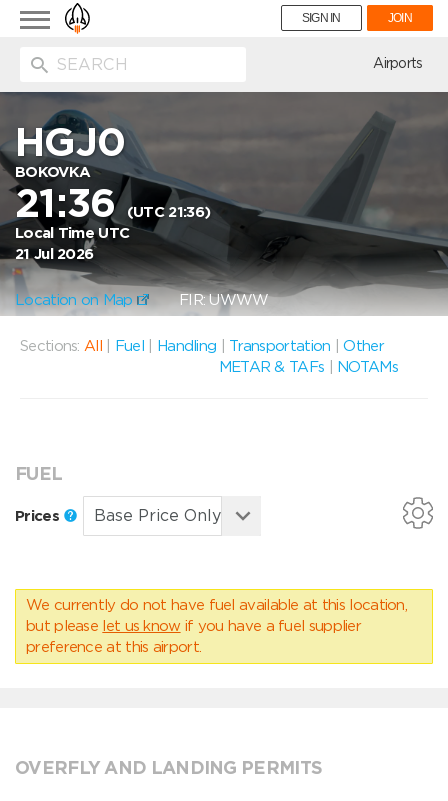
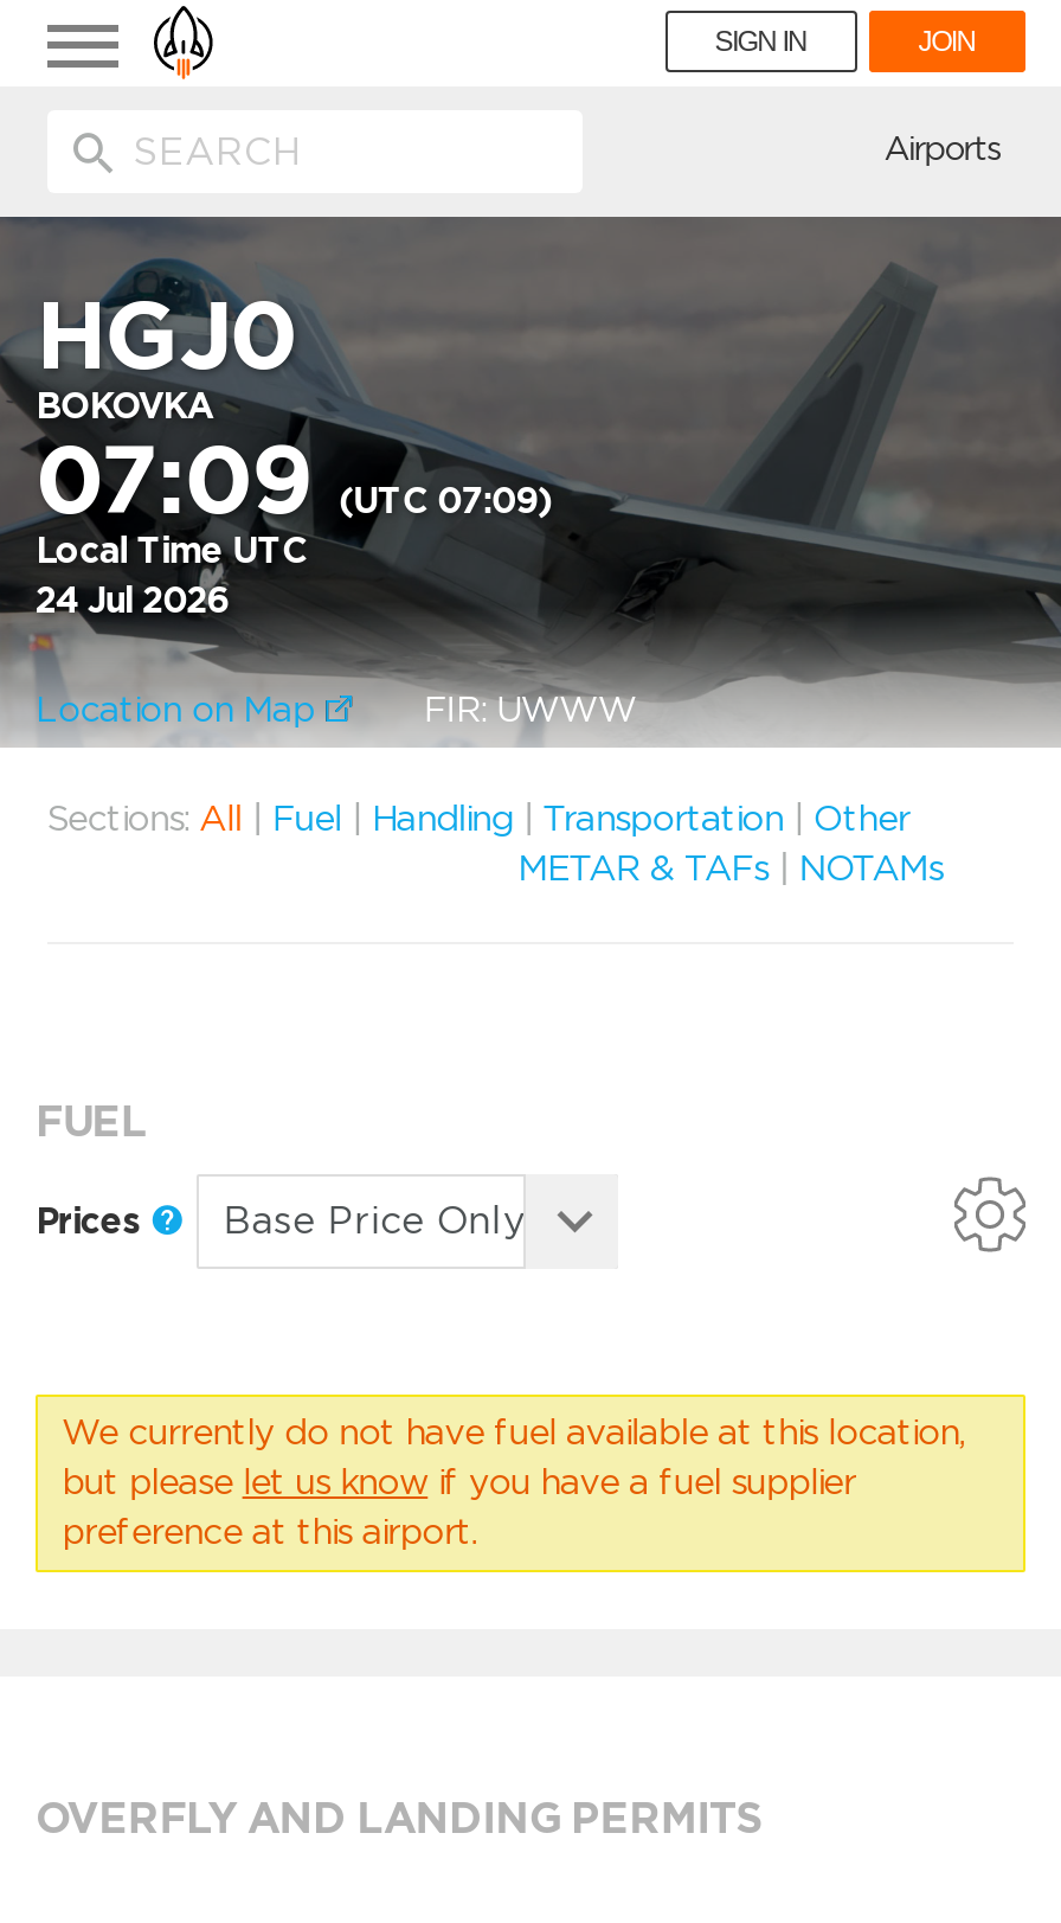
- 21:36 (UTC 21:36)
+ 07:09 (UTC 07:09)

- 21 Jul 2026
+ 24 Jul 2026
